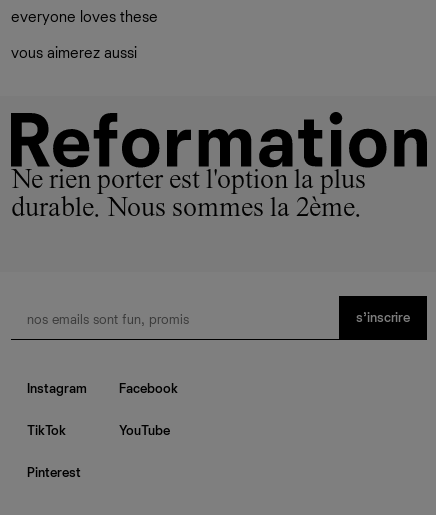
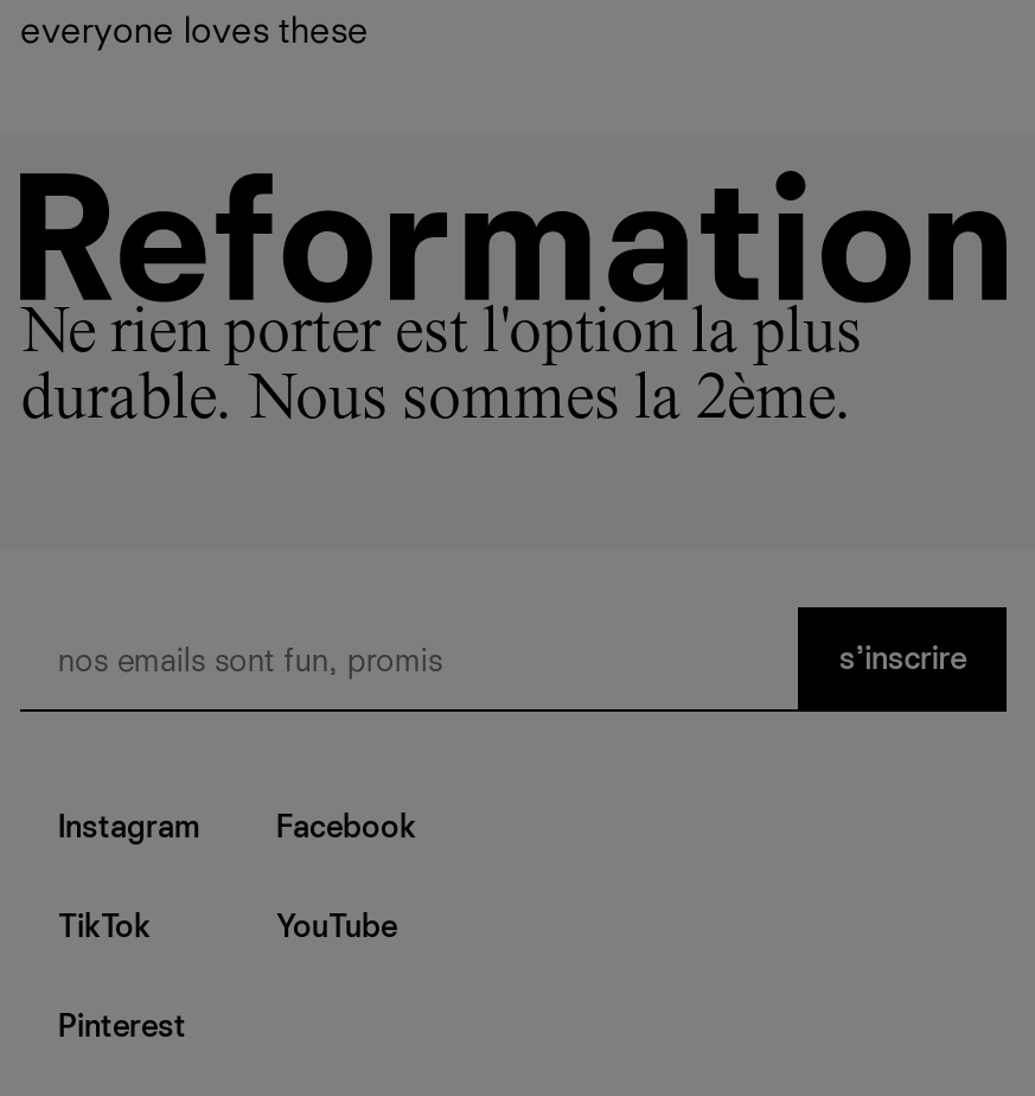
- vous aimerez aussi
